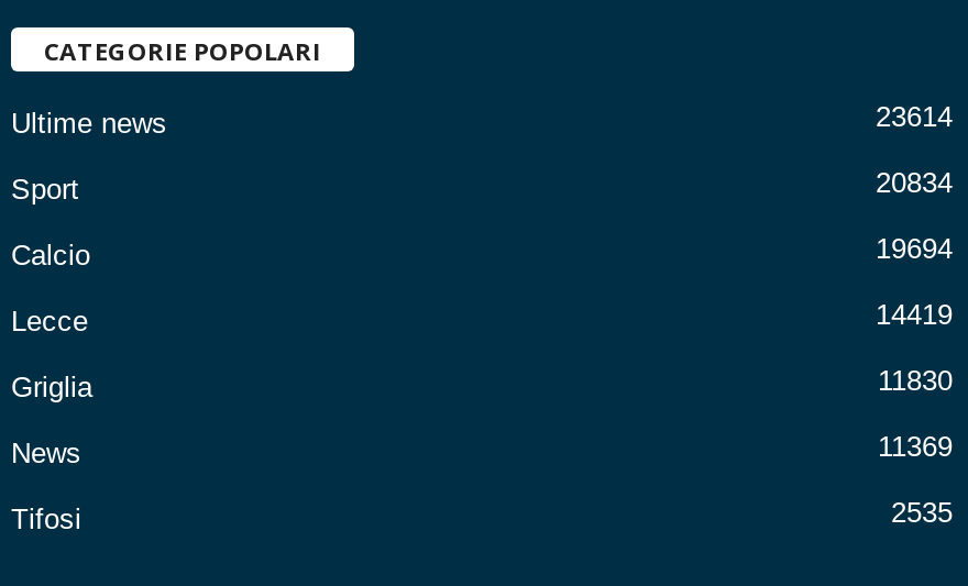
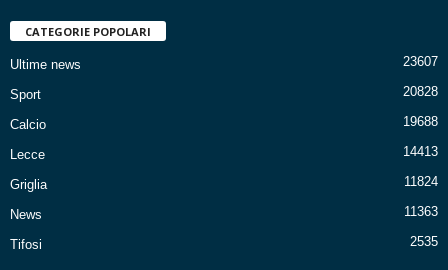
- 23614
+ 23607

- 20834
+ 20828

- 19694
+ 19688

- 14419
+ 14413

- 11830
+ 11824

- 11369
+ 11363
